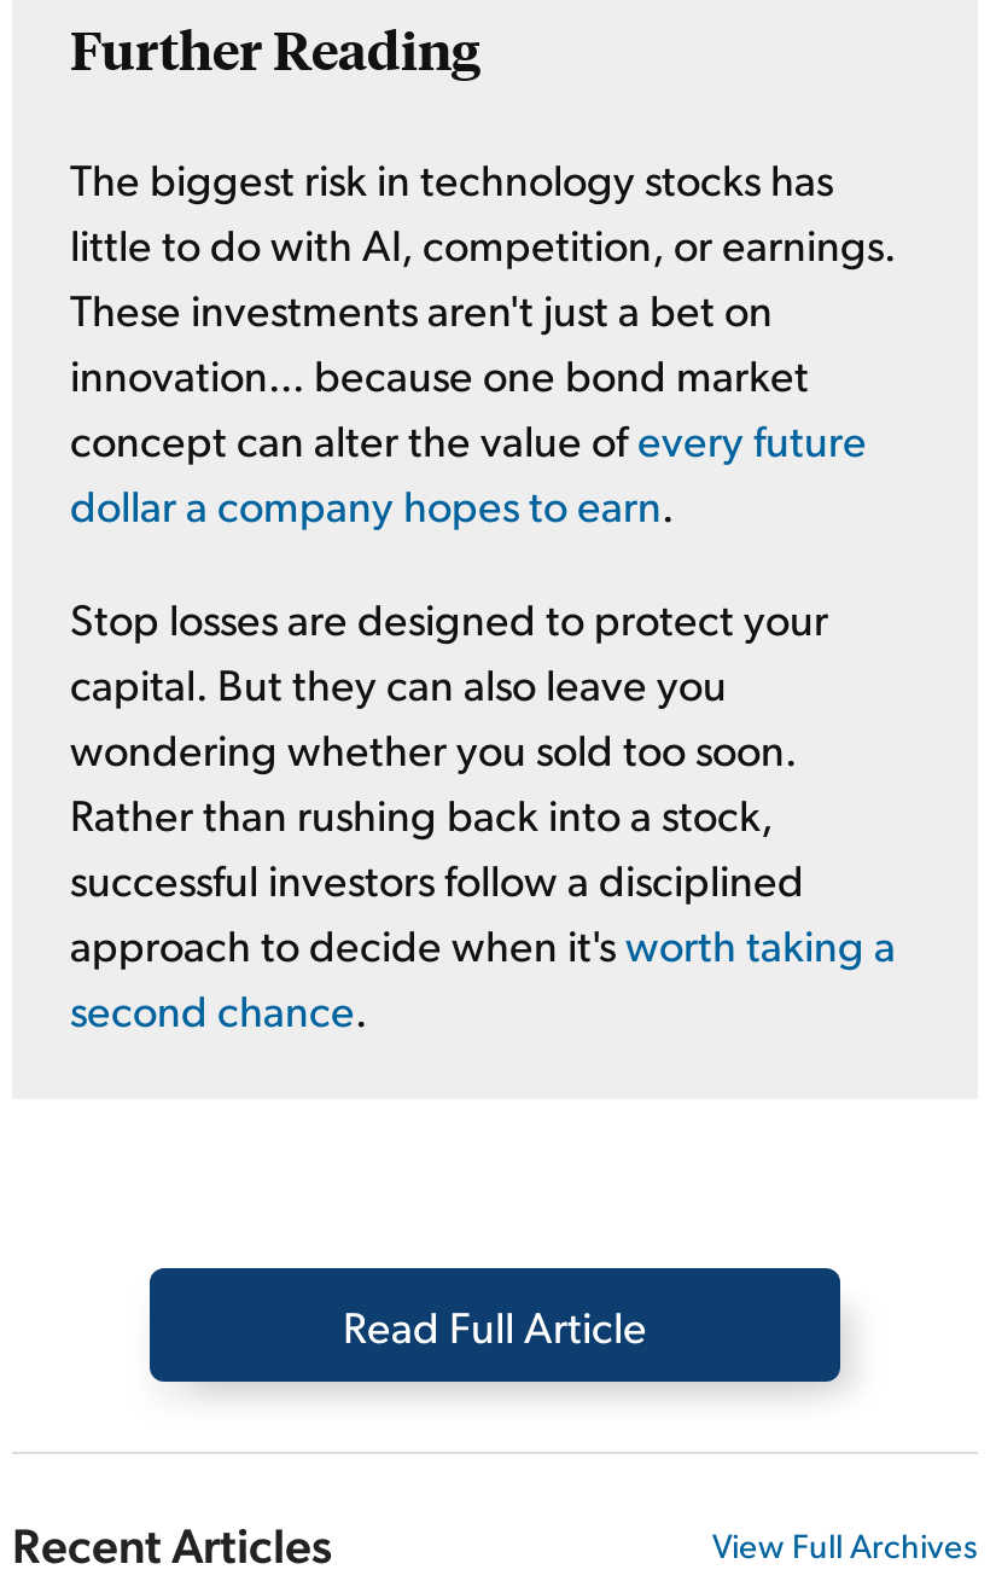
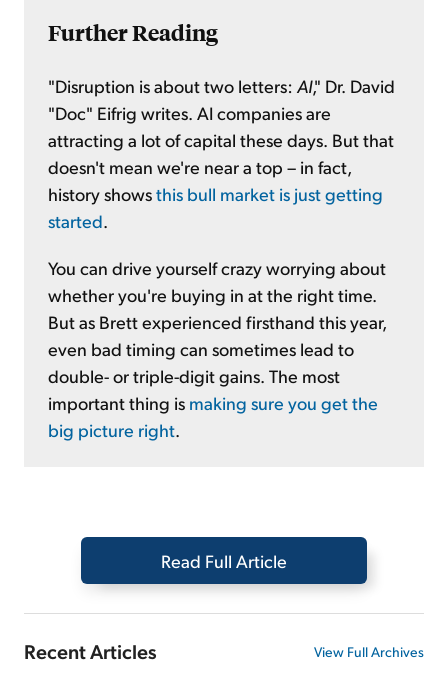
- The biggest risk in technology stocks has
- little to do with AI, competition, or earnings.
- These investments aren't just a bet on
- innovation... because one bond market
- concept can alter the value of every future
- dollar a company hopes to earn.
+ "Disruption is about two letters: AI," Dr. David
+ "Doc" Eifrig writes. AI companies are
+ attracting a lot of capital these days. But that
+ doesn't mean we're near a top – in fact,
+ history shows this bull market is just getting
+ started.

- Stop losses are designed to protect your
- capital. But they can also leave you
- wondering whether you sold too soon.
- Rather than rushing back into a stock,
- successful investors follow a disciplined
- approach to decide when it's worth taking a
- second chance.
+ You can drive yourself crazy worrying about
+ whether you're buying in at the right time.
+ But as Brett experienced firsthand this year,
+ even bad timing can sometimes lead to
+ double- or triple-digit gains. The most
+ important thing is making sure you get the
+ big picture right.
